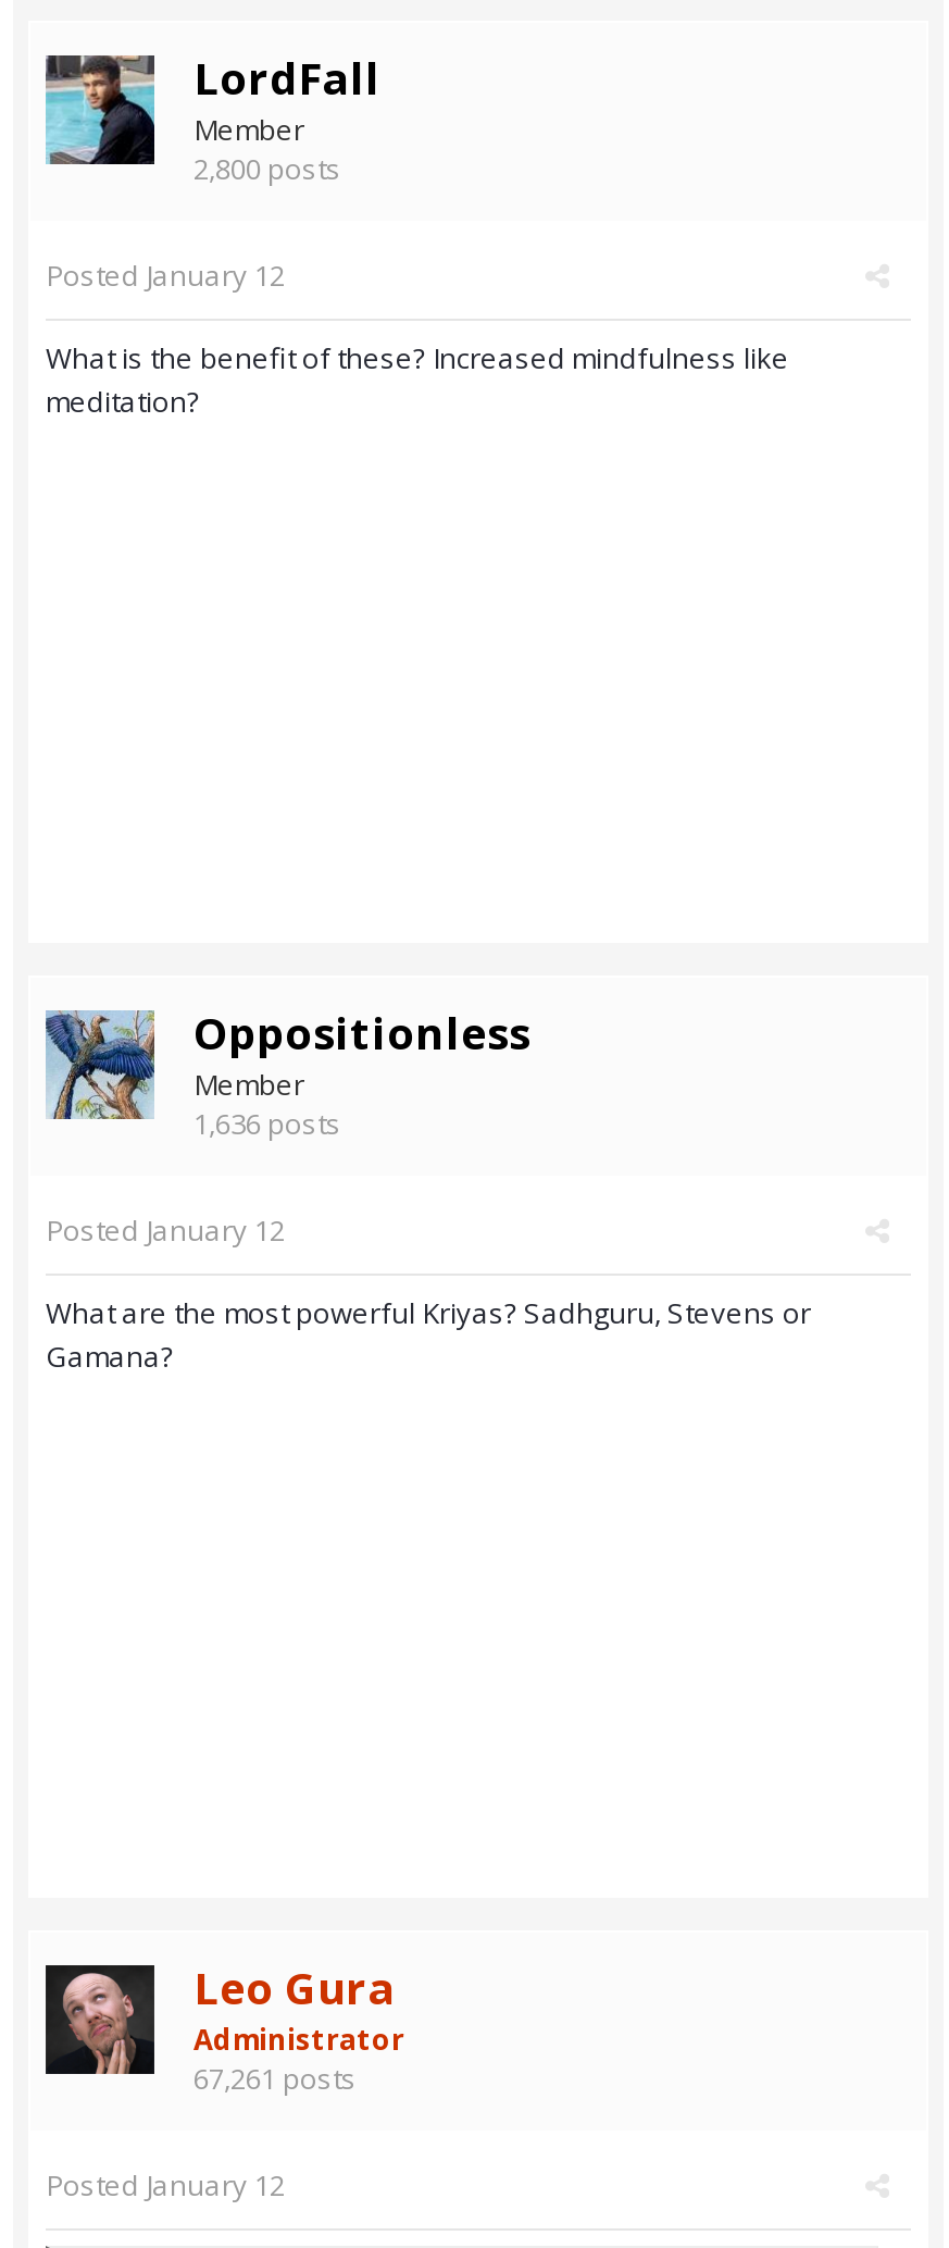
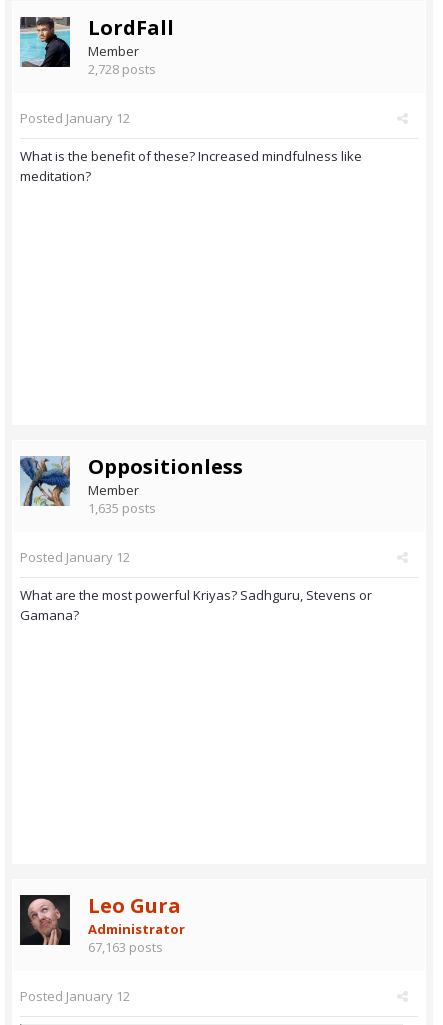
- 2,800 posts
+ 2,728 posts

- 1,636 posts
+ 1,635 posts

- 67,261 posts
+ 67,163 posts
